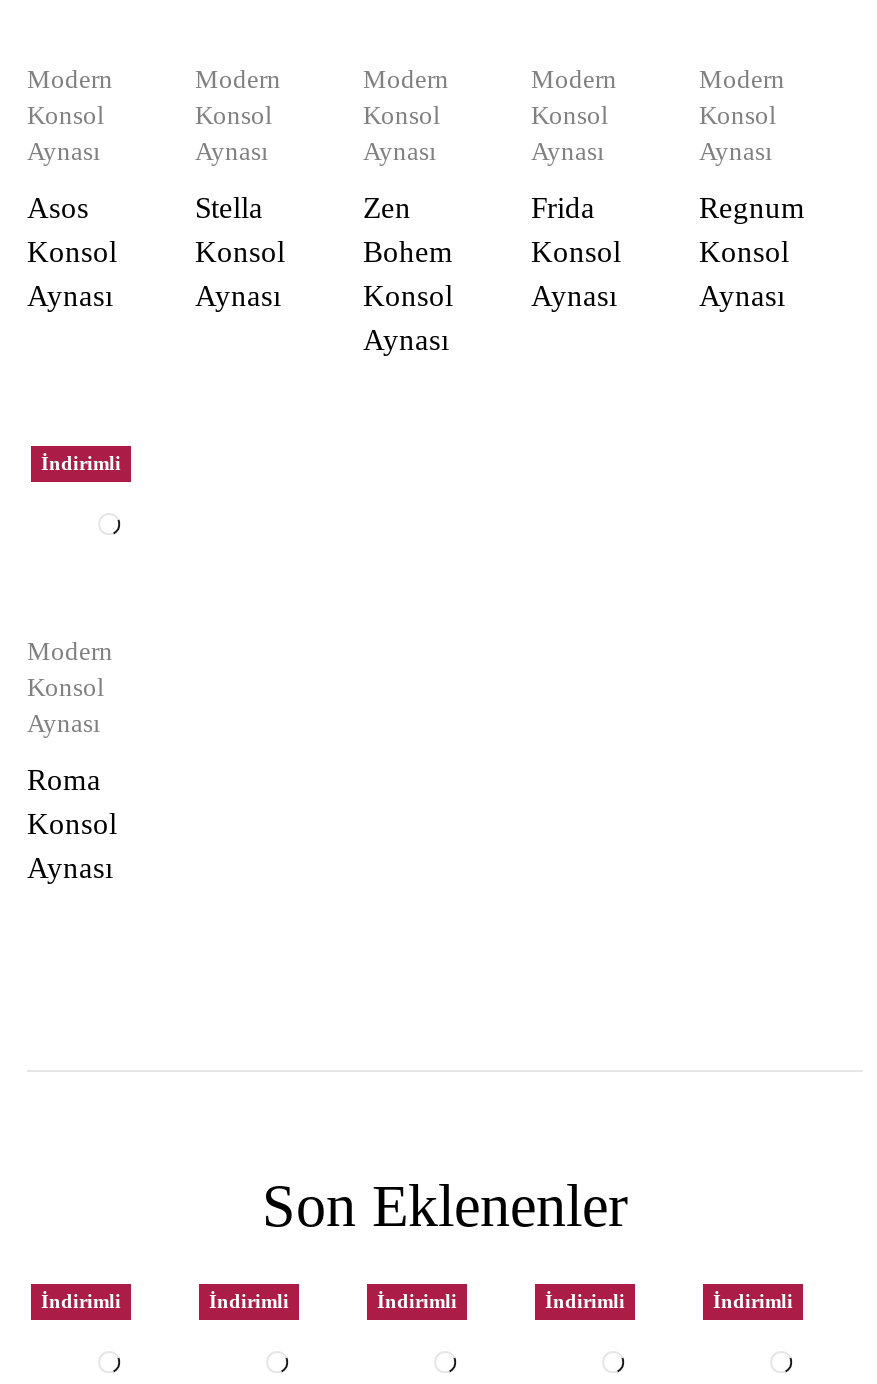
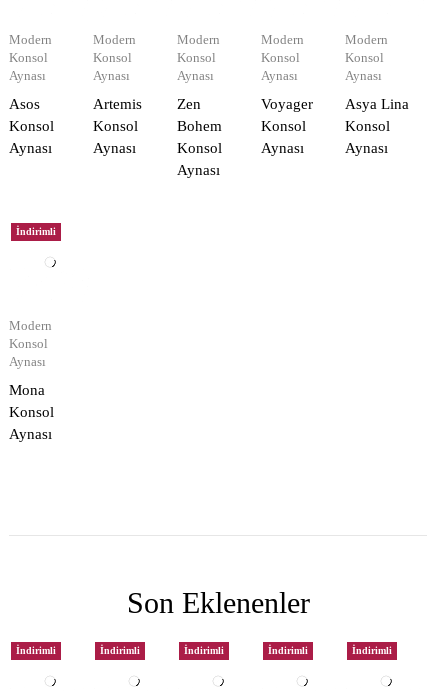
- Stella
+ Artemis

- Frida
+ Voyager

- Regnum
+ Asya Lina

- Roma
+ Mona
